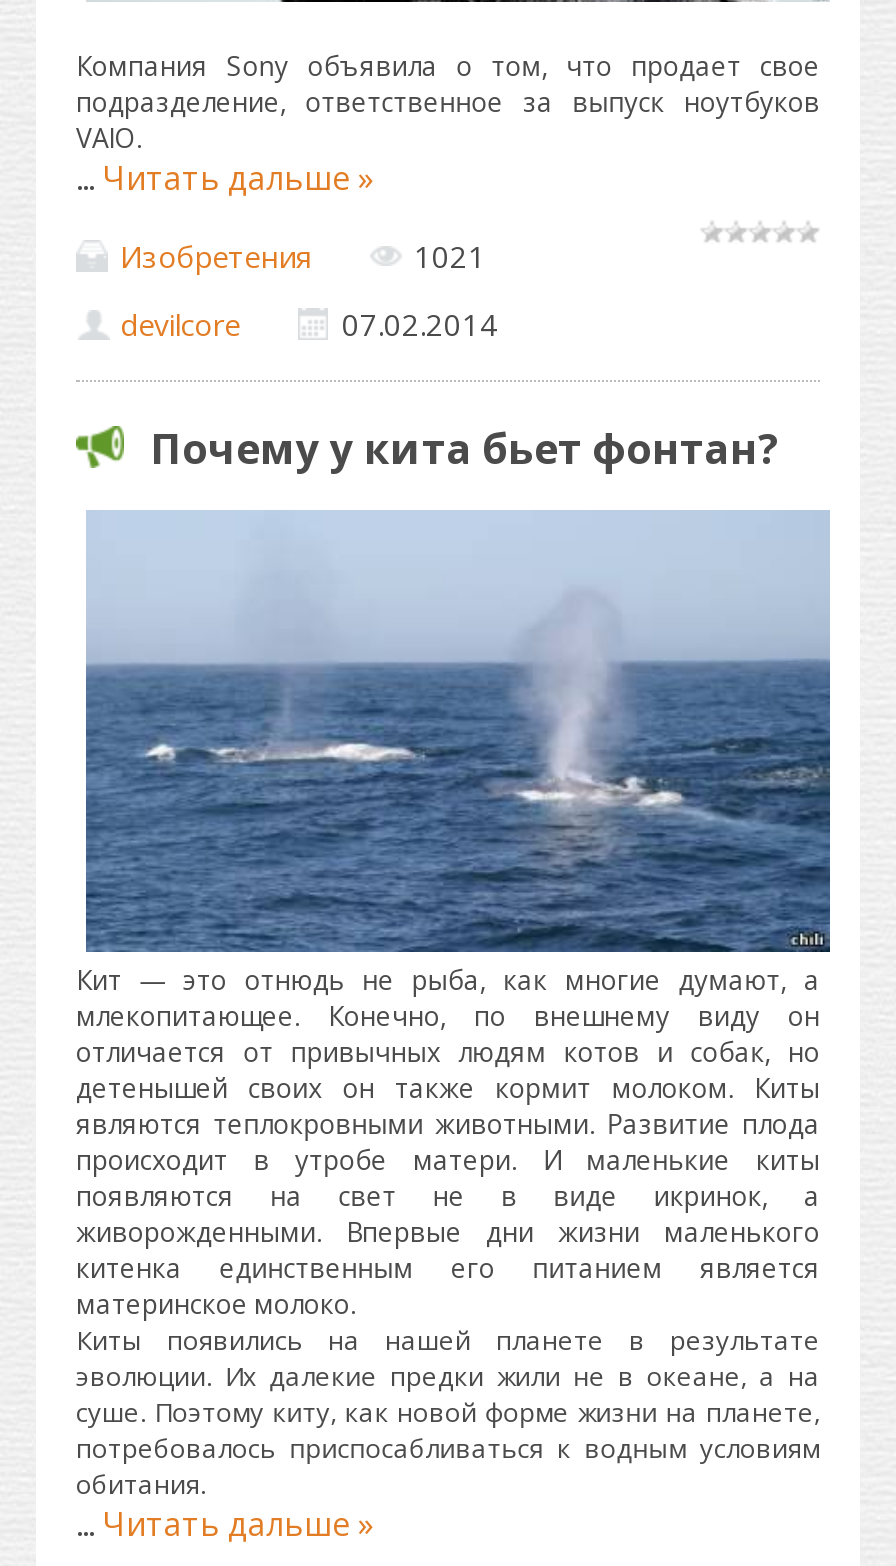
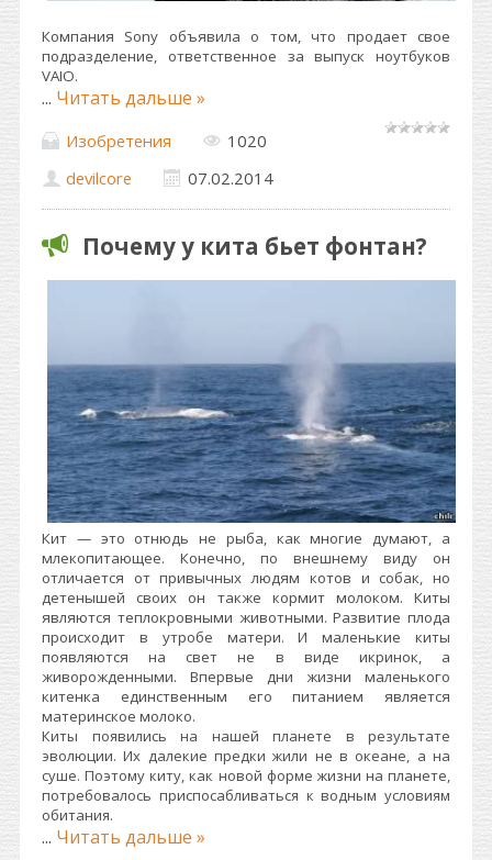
- 1021
+ 1020
